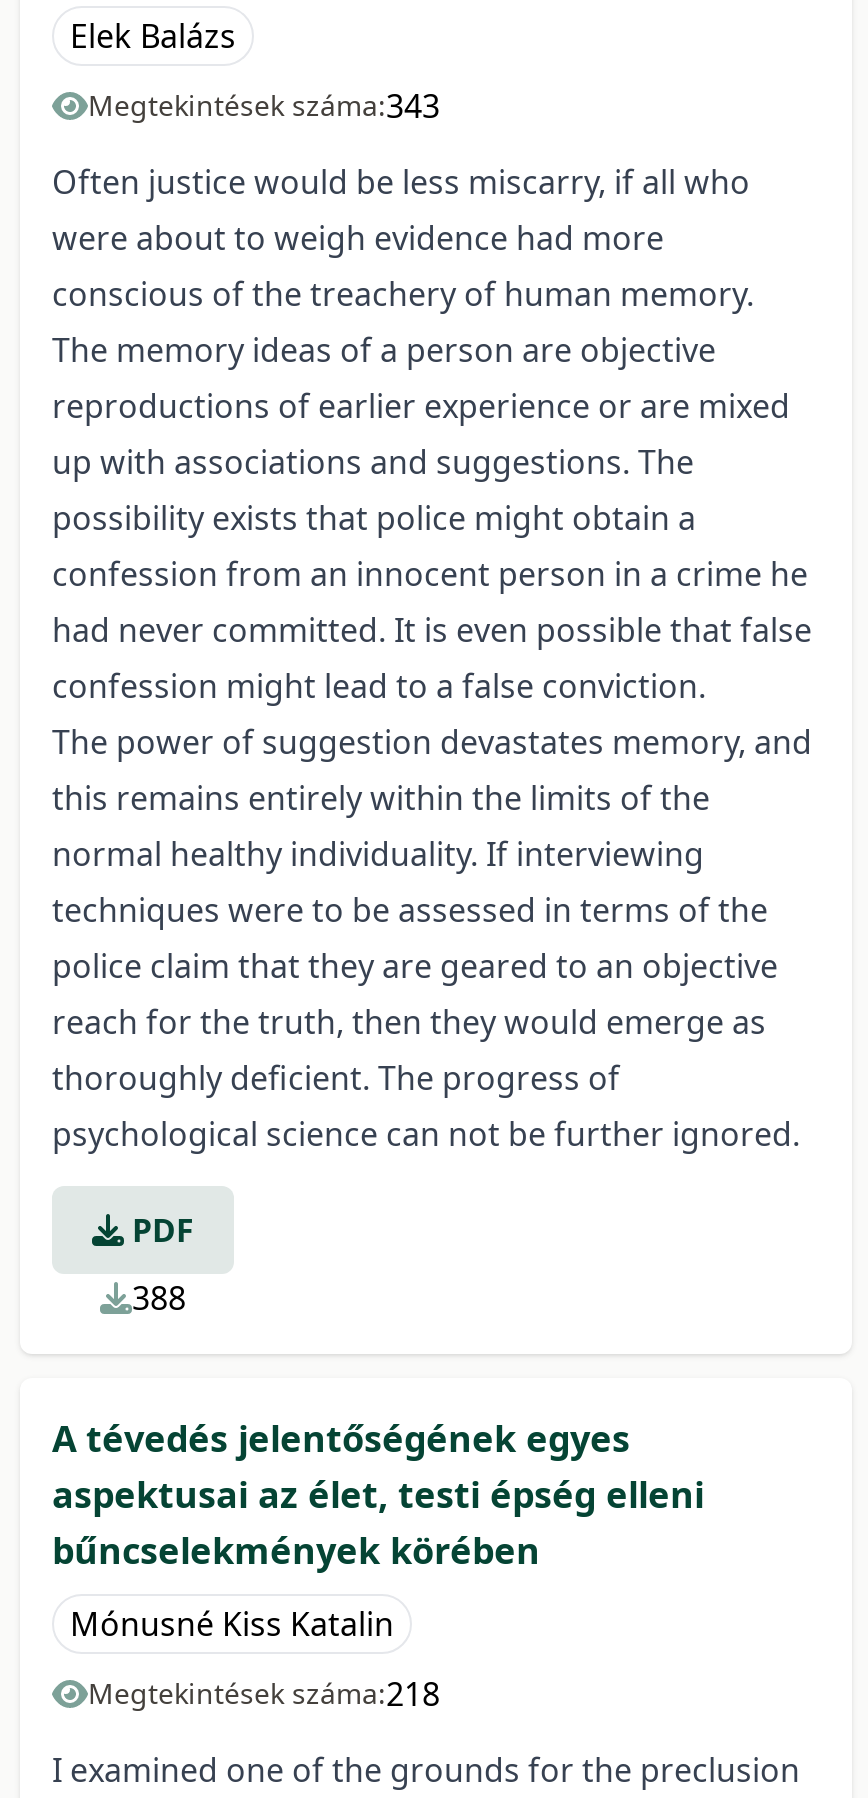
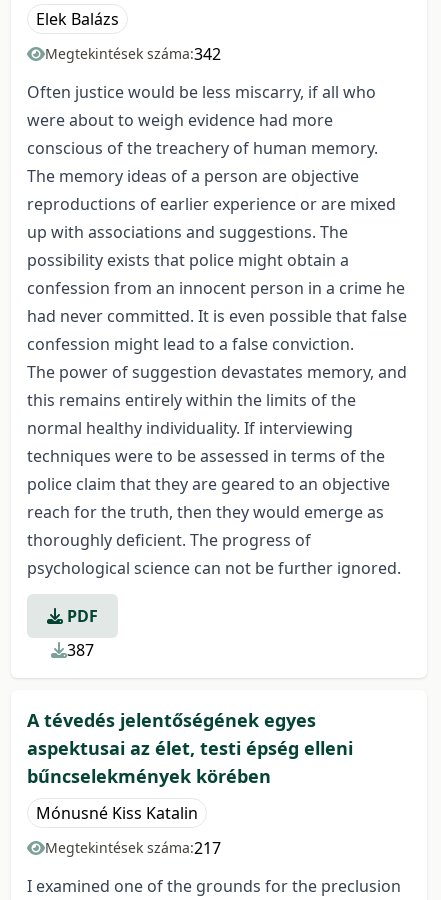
- Megtekintések száma:343
+ Megtekintések száma:342

- 388
+ 387

- Megtekintések száma:218
+ Megtekintések száma:217
